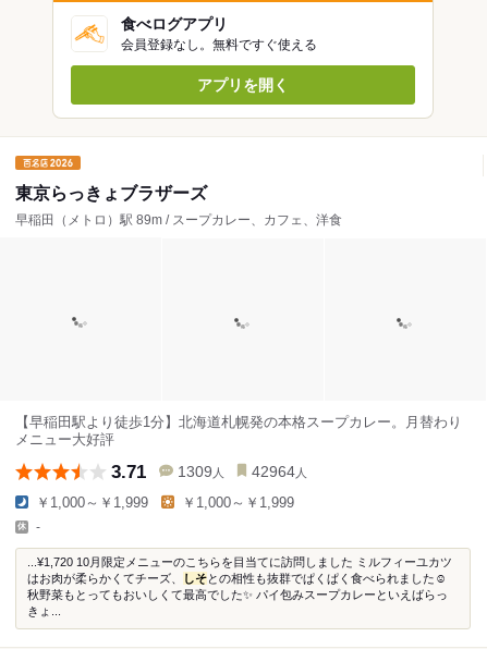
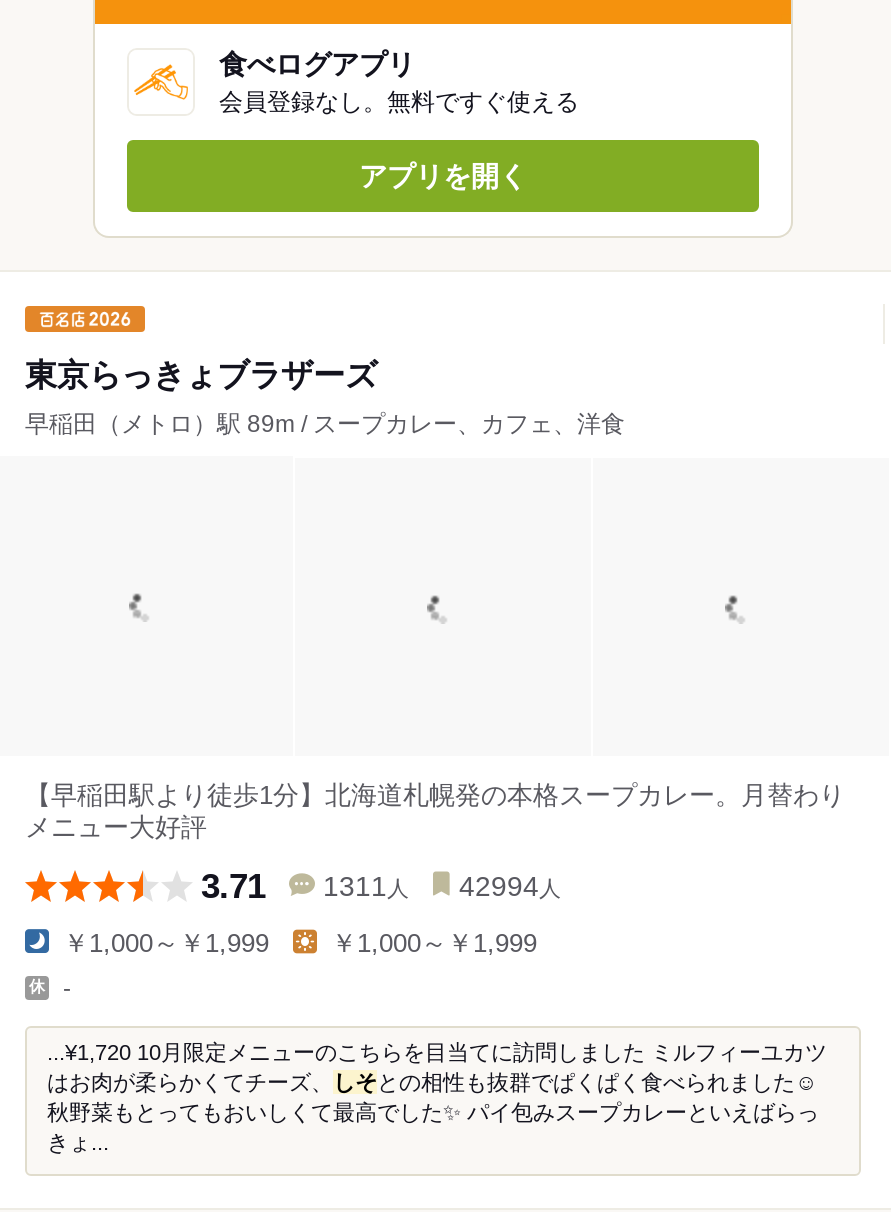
- 1309人
+ 1311人

- 42964人
+ 42994人
